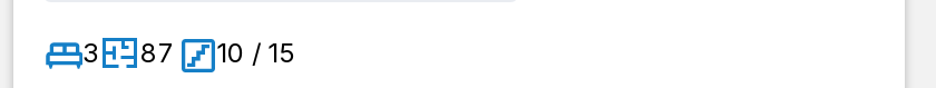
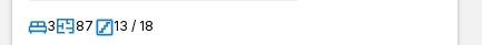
- 3 87 10 / 15
+ 3 87 13 / 18
